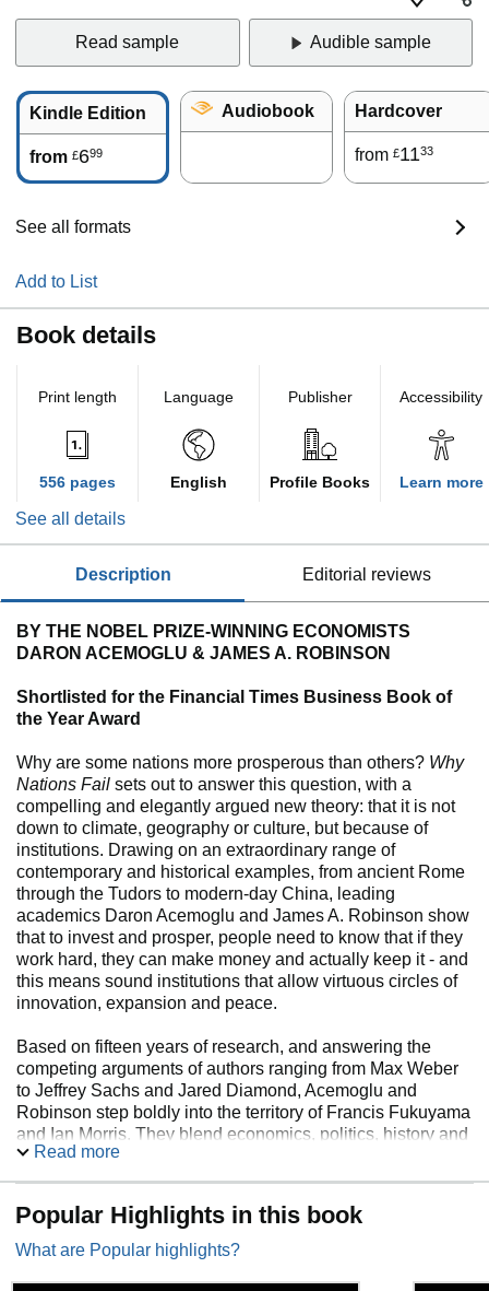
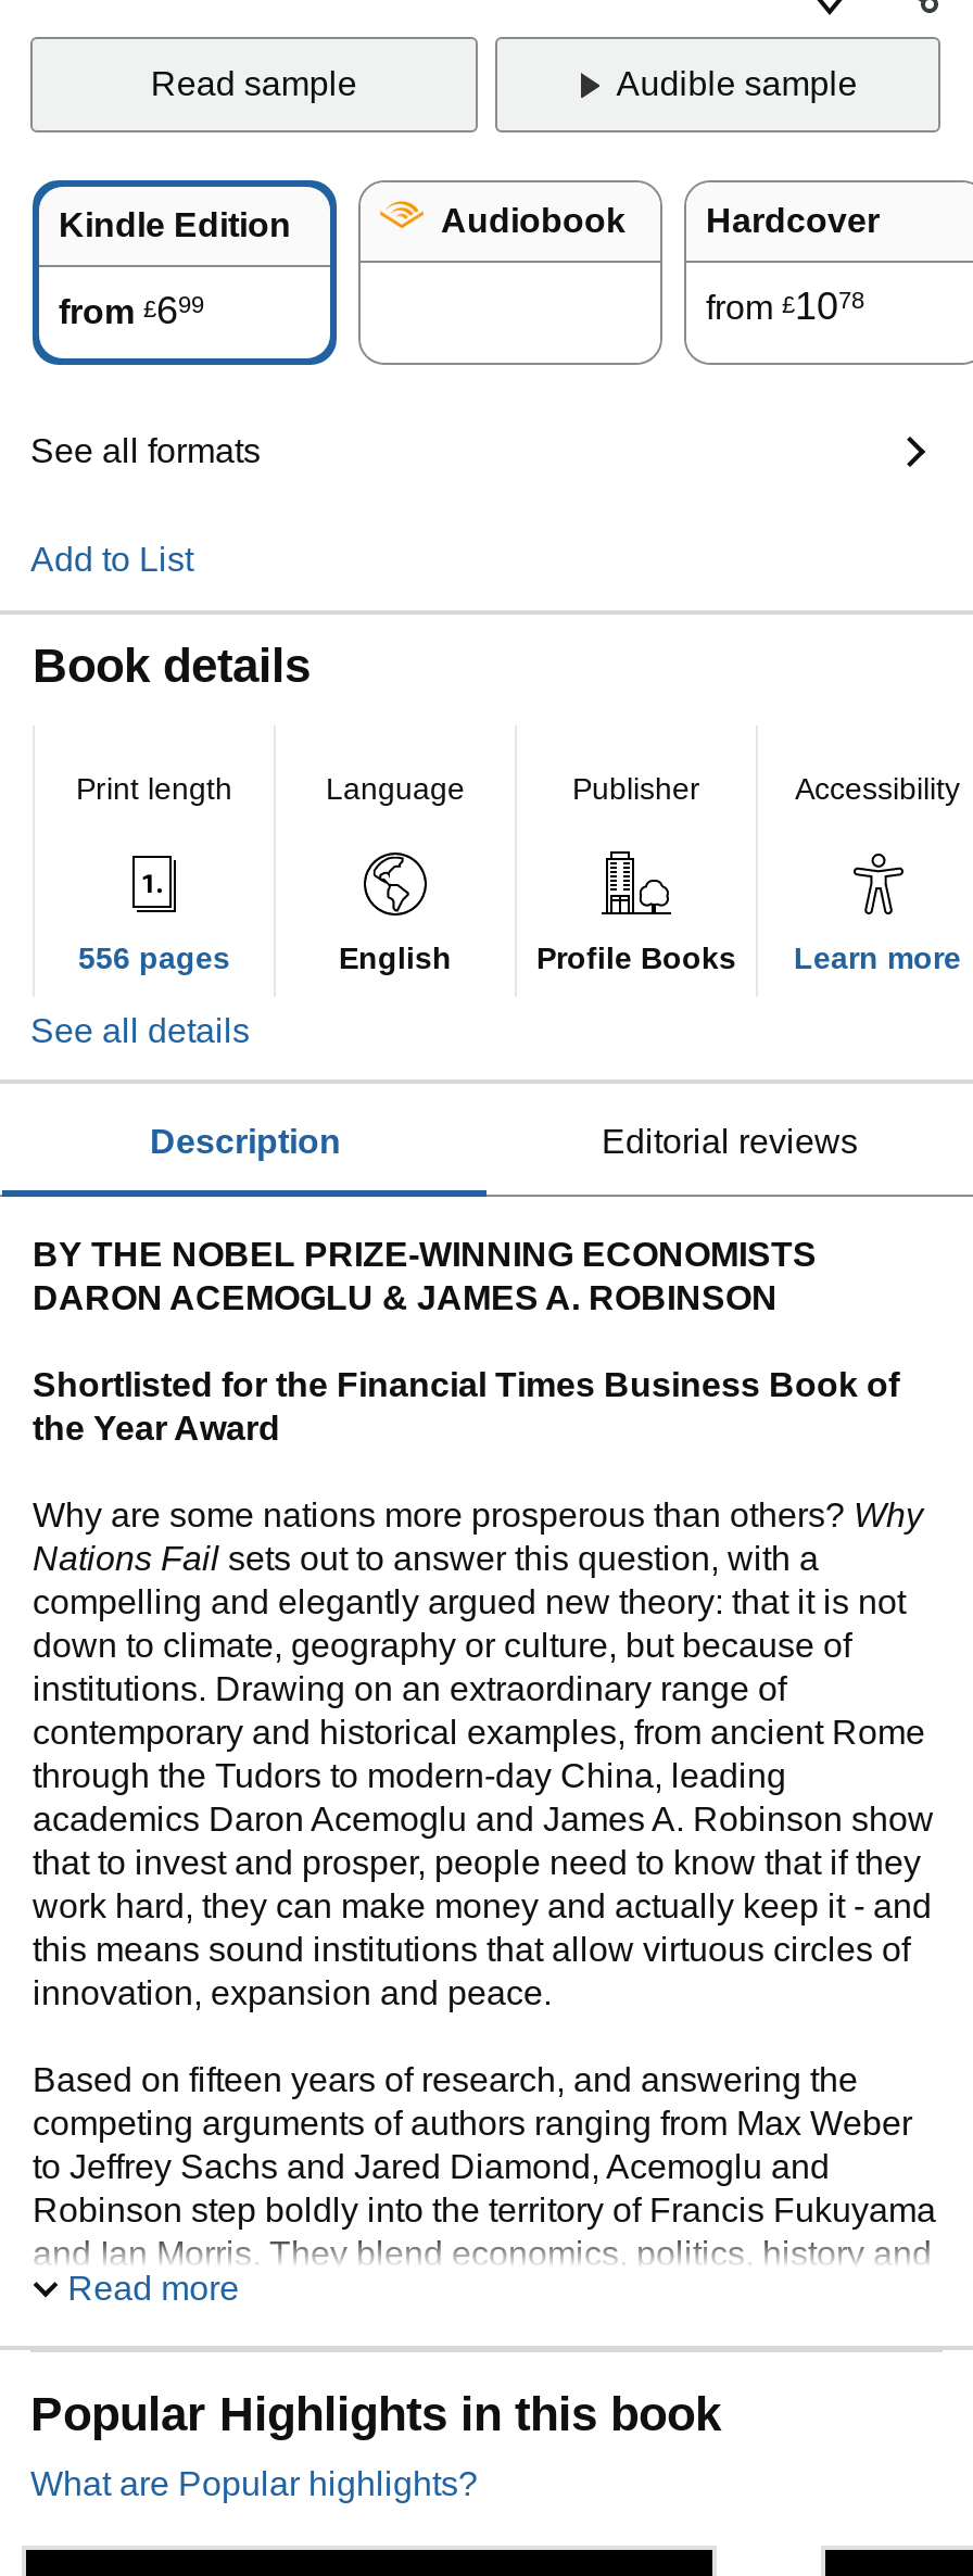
- from £1133
+ from £1078
